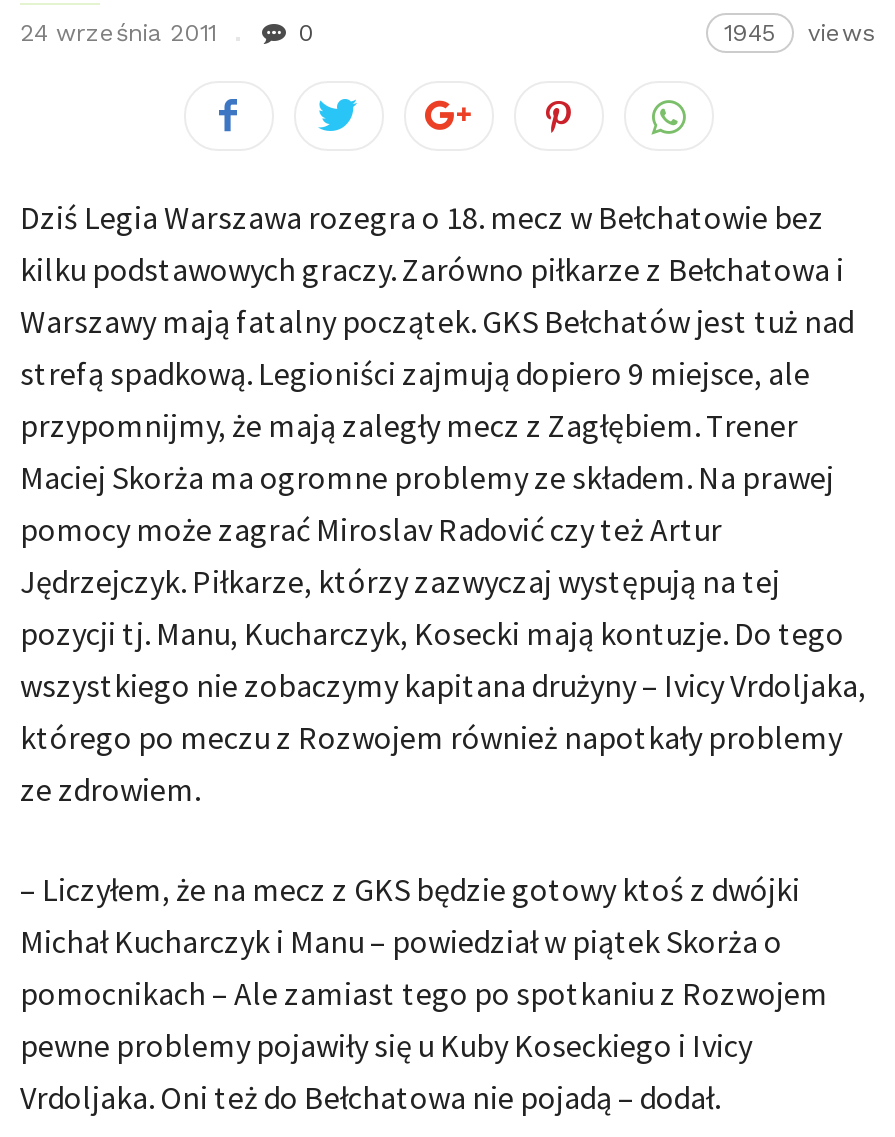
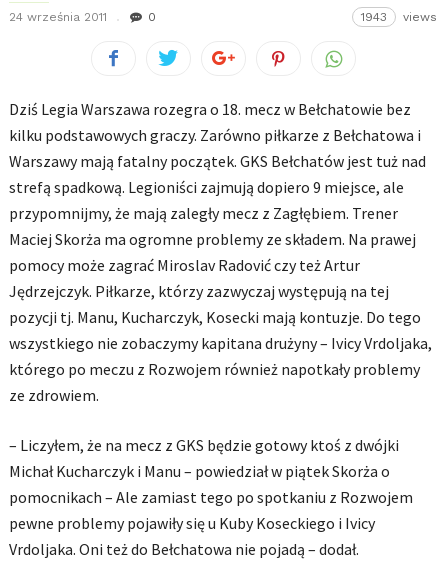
- 1945 views
+ 1943 views
